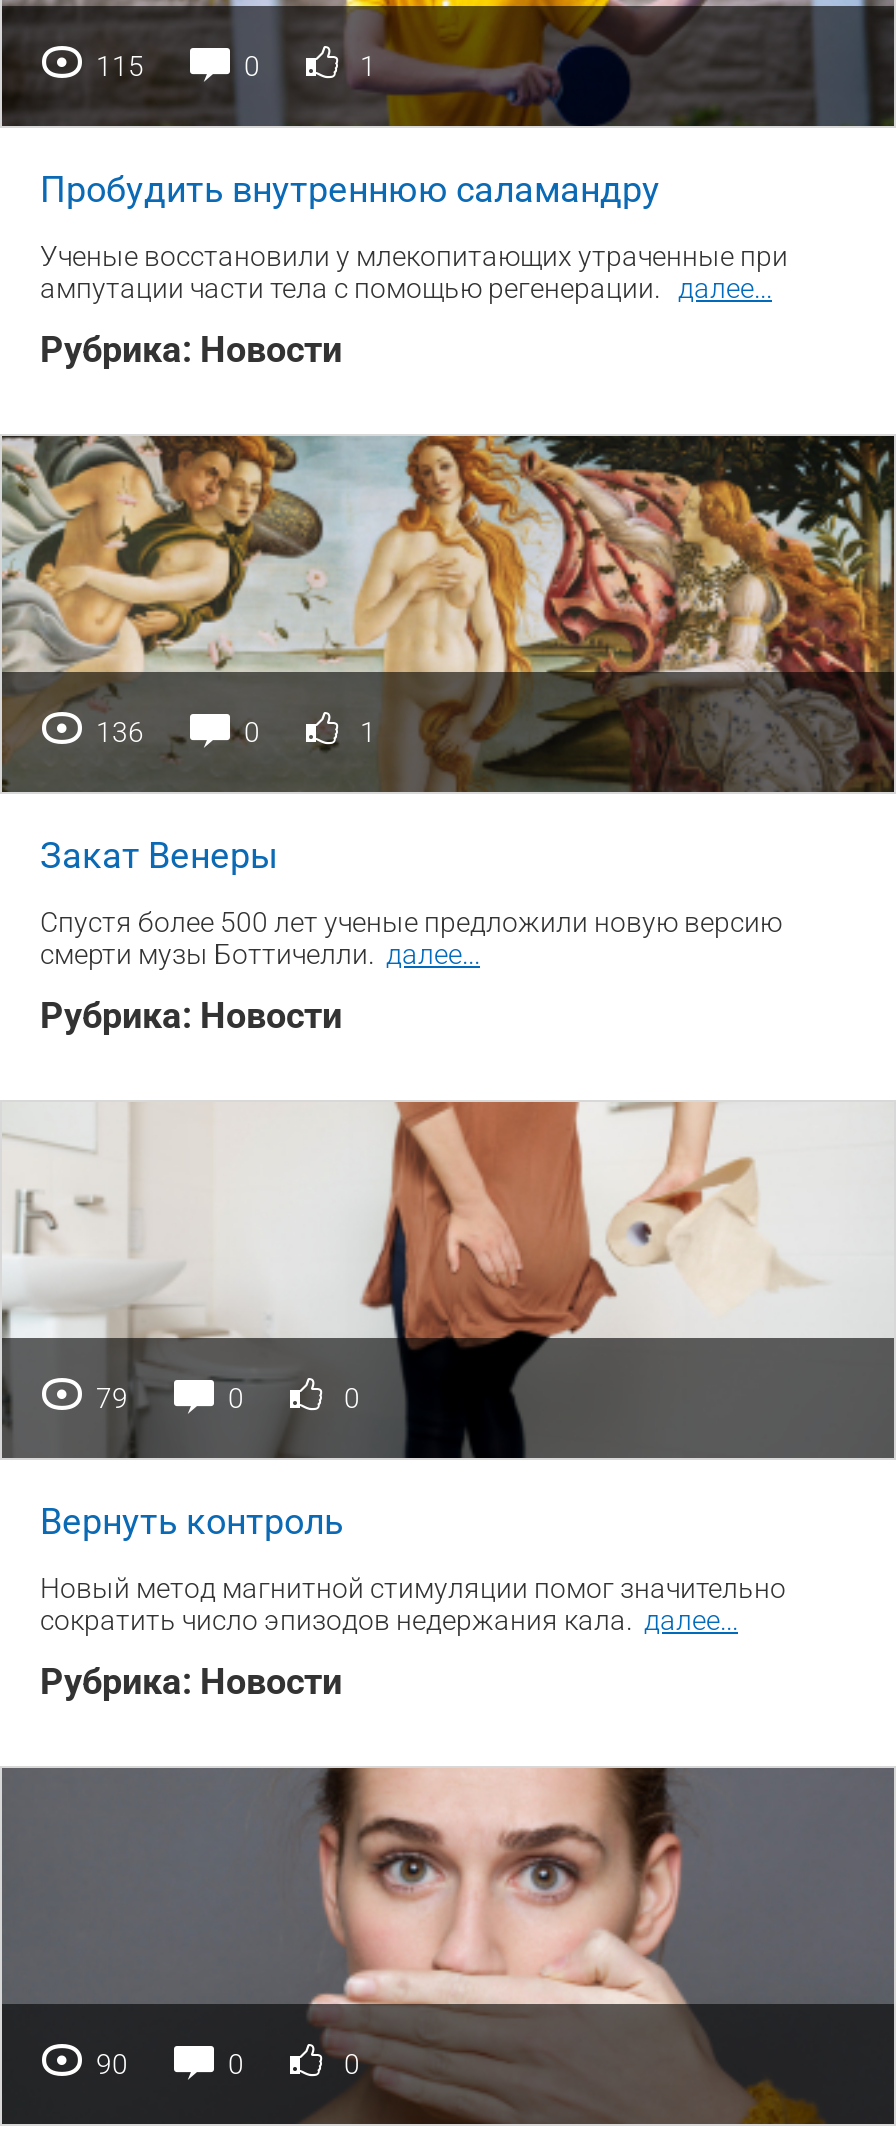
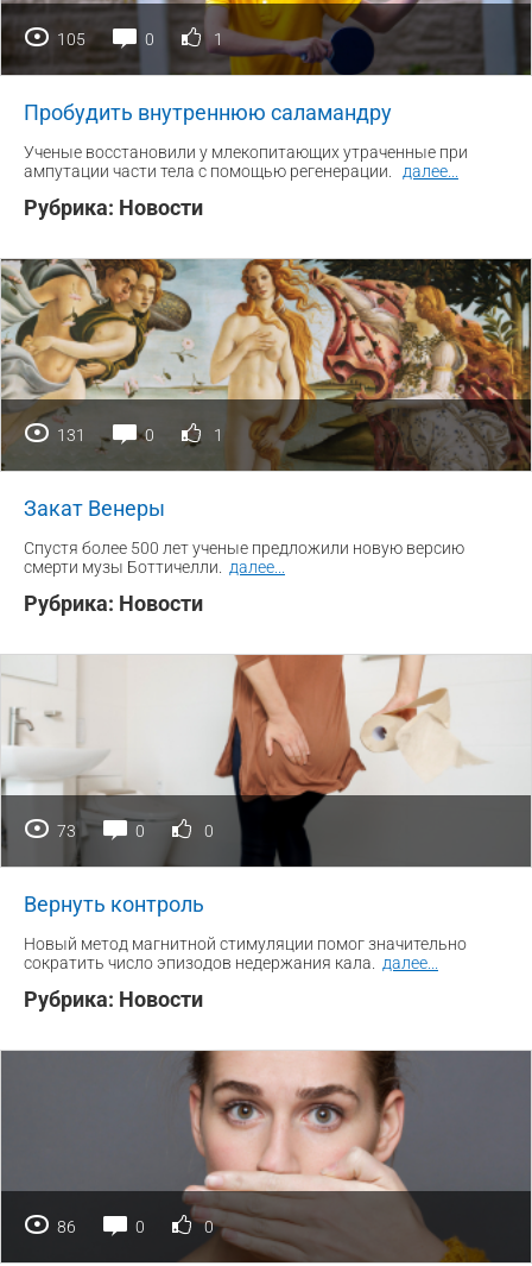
- 115
+ 105

- 136
+ 131

- 79
+ 73

- 90
+ 86
